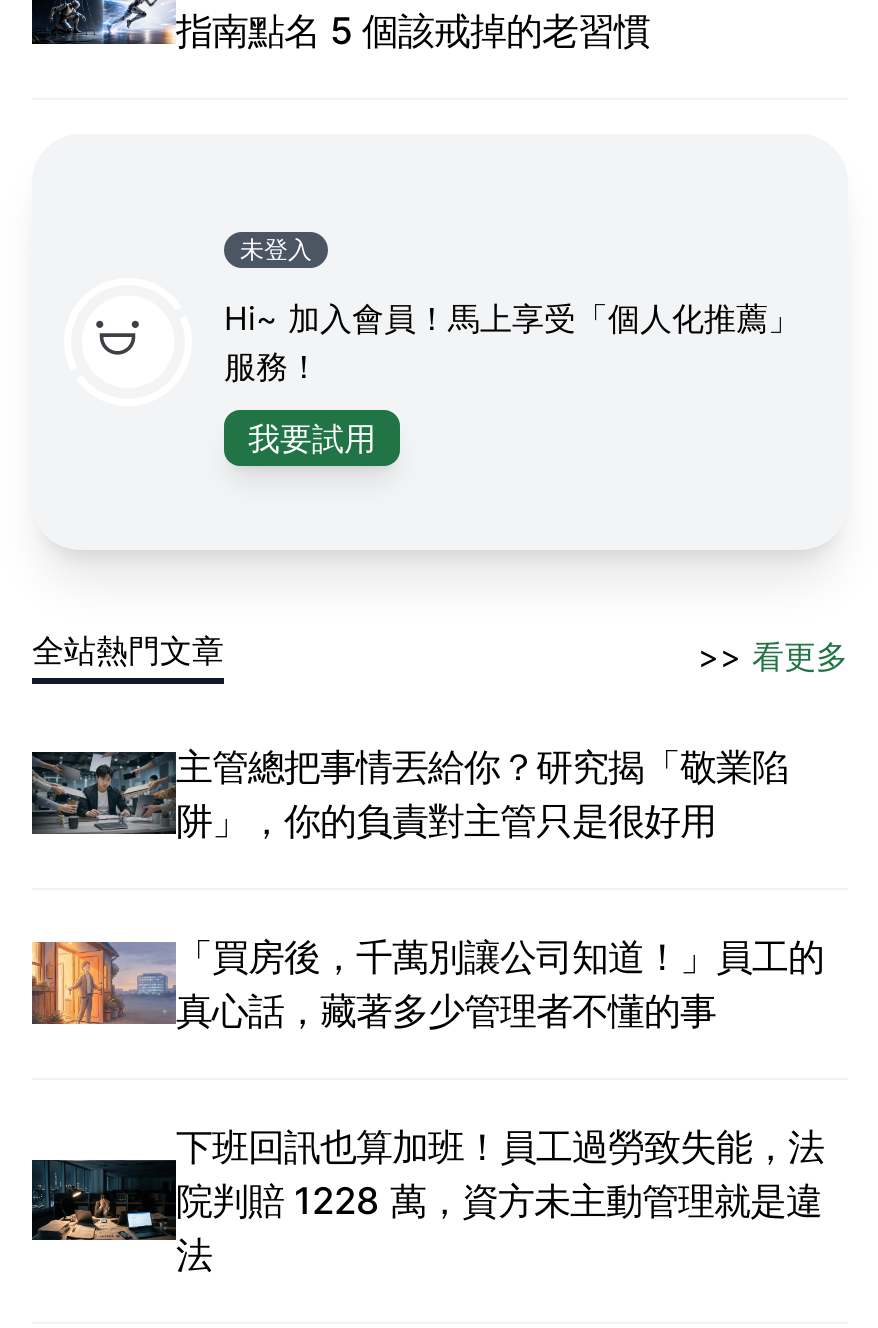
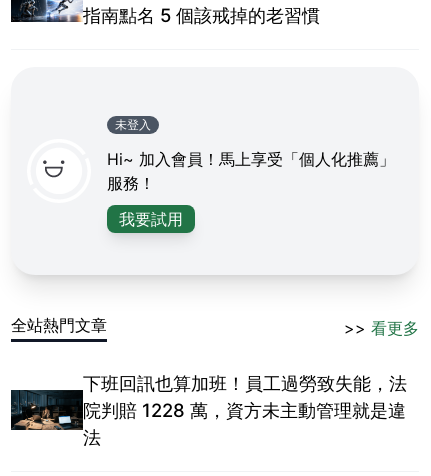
- [image]
- 主管總把事情丟給你？研究揭「敬業陷
- 阱」，你的負責對主管只是很好用
- 「買房後，千萬別讓公司知道！」員工的
- 真心話，藏著多少管理者不懂的事

- [image]
